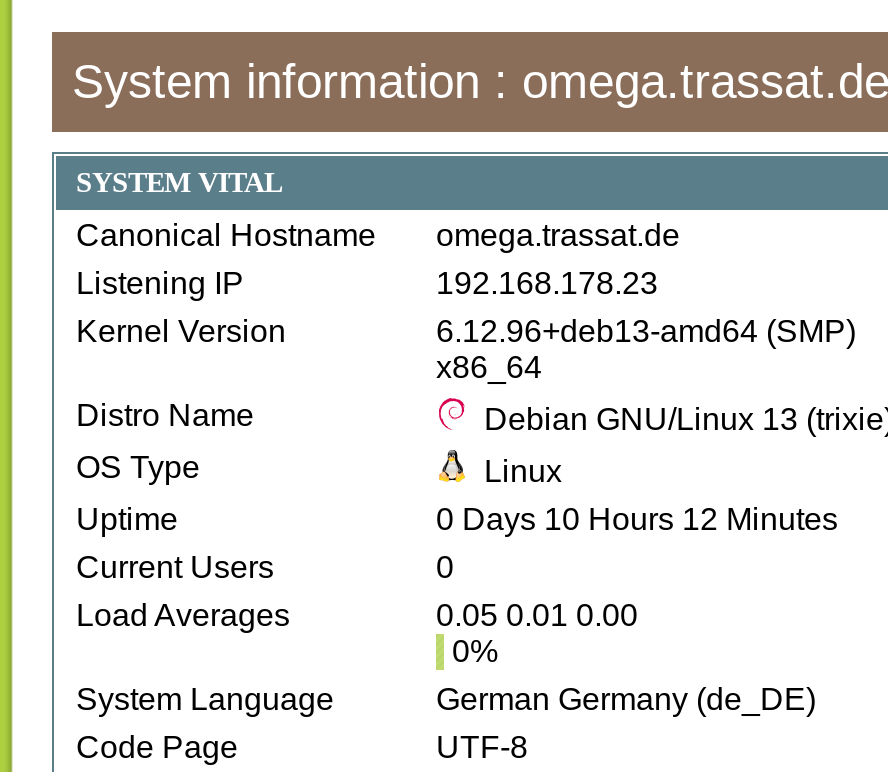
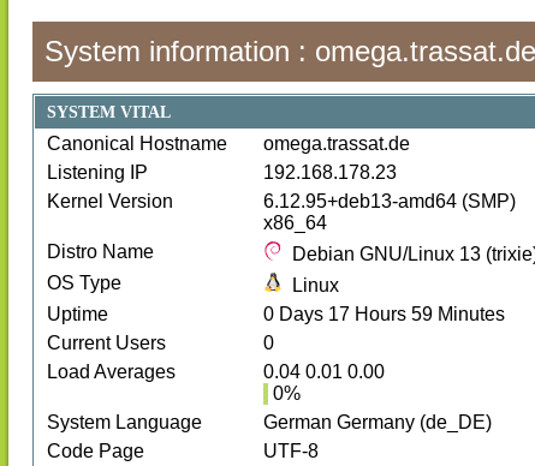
- 6.12.96+deb13-amd64 (SMP)
+ 6.12.95+deb13-amd64 (SMP)

- 0 Days 10 Hours 12 Minutes
+ 0 Days 17 Hours 59 Minutes

- 0.05 0.01 0.00
+ 0.04 0.01 0.00
